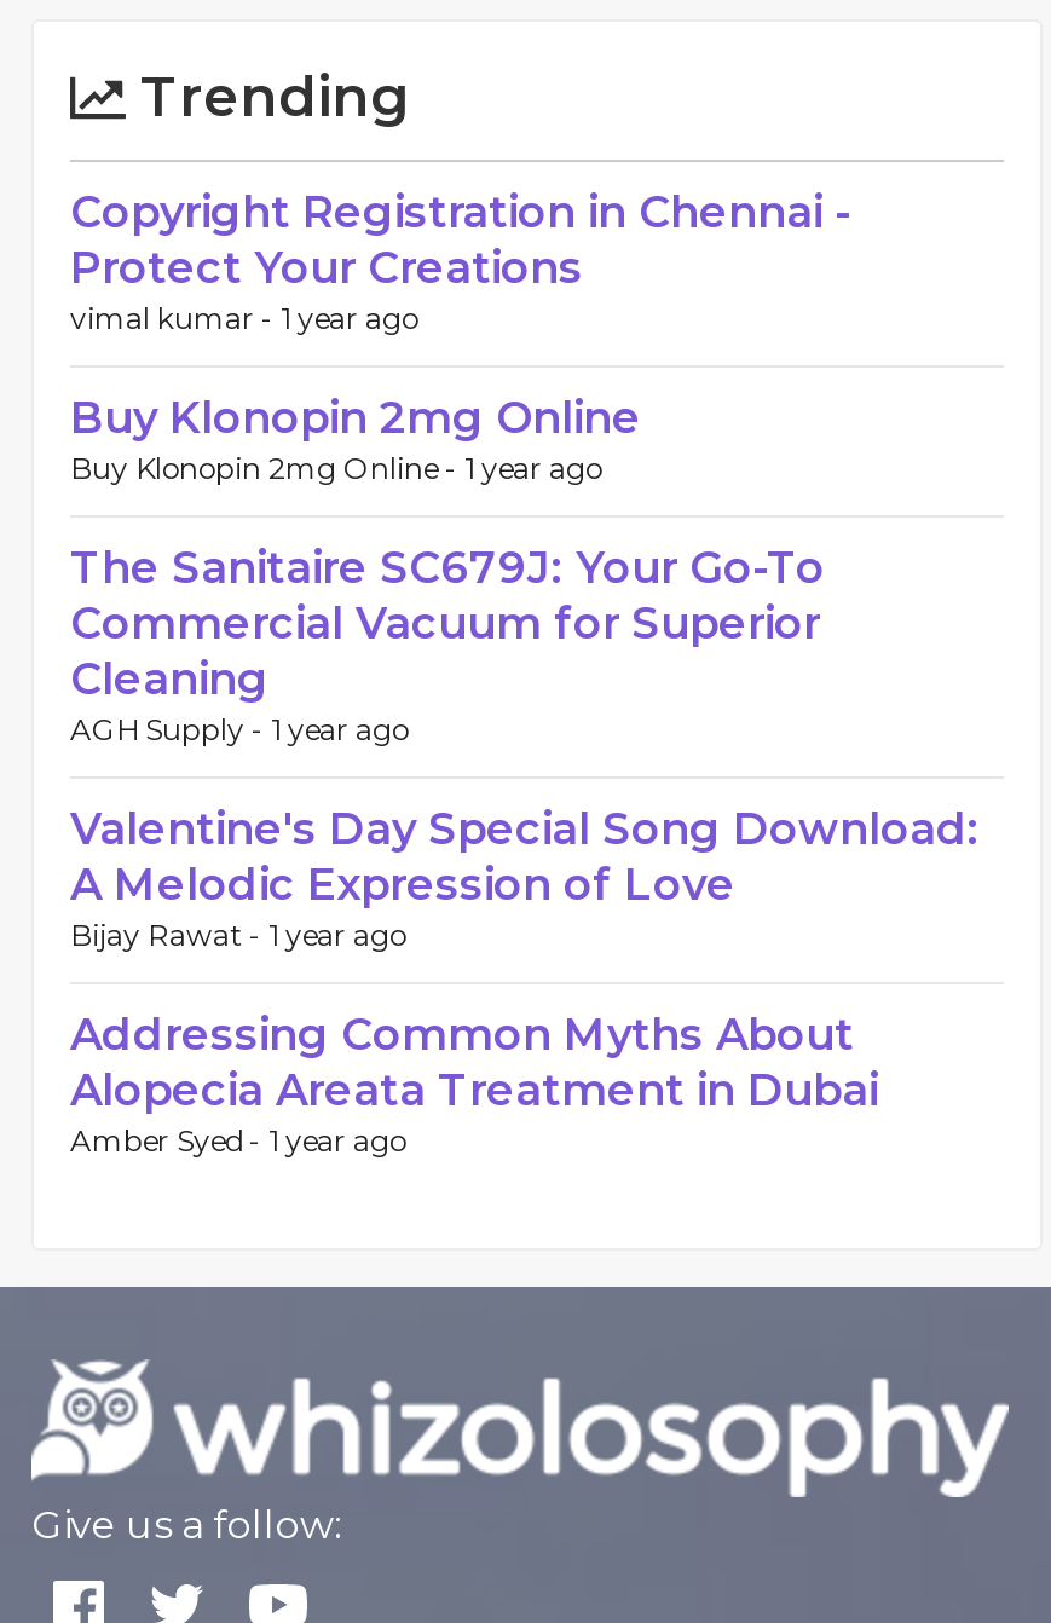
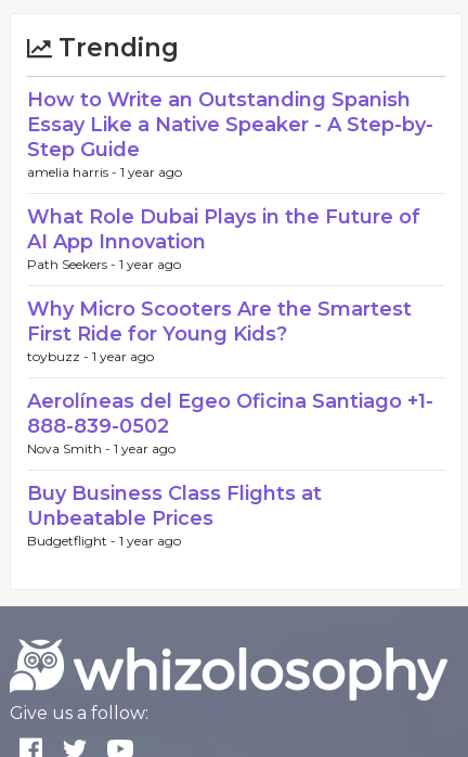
- Copyright Registration in Chennai -
- Protect Your Creations
- vimal kumar - 1 year ago
+ How to Write an Outstanding Spanish
+ Essay Like a Native Speaker - A Step-by-
+ Step Guide
+ amelia harris - 1 year ago

- Buy Klonopin 2mg Online
- Buy Klonopin 2mg Online - 1 year ago
+ What Role Dubai Plays in the Future of
+ AI App Innovation
+ Path Seekers - 1 year ago

- The Sanitaire SC679J: Your Go-To
- Commercial Vacuum for Superior
- Cleaning
- AGH Supply - 1 year ago
+ Why Micro Scooters Are the Smartest
+ First Ride for Young Kids?
+ toybuzz - 1 year ago

- Valentine's Day Special Song Download:
- A Melodic Expression of Love
- Bijay Rawat - 1 year ago
+ Aerolíneas del Egeo Oficina Santiago +1-
+ 888-839-0502
+ Nova Smith - 1 year ago

- Addressing Common Myths About
- Alopecia Areata Treatment in Dubai
- Amber Syed - 1 year ago
+ Buy Business Class Flights at
+ Unbeatable Prices
+ Budgetflight - 1 year ago
